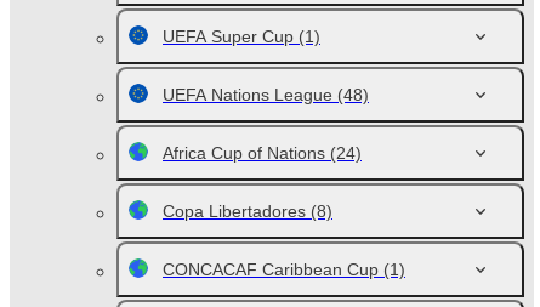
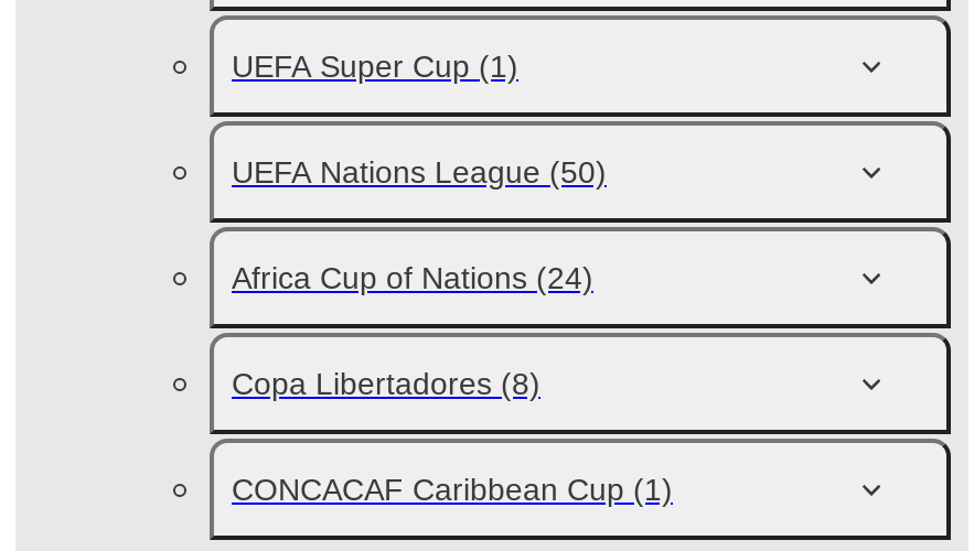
- UEFA Nations League (48)
+ UEFA Nations League (50)
